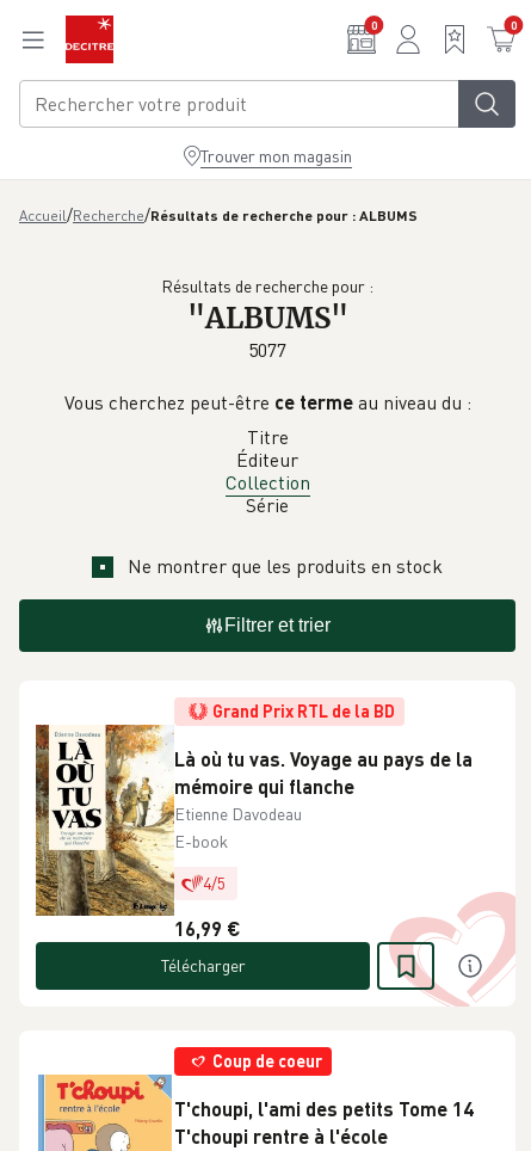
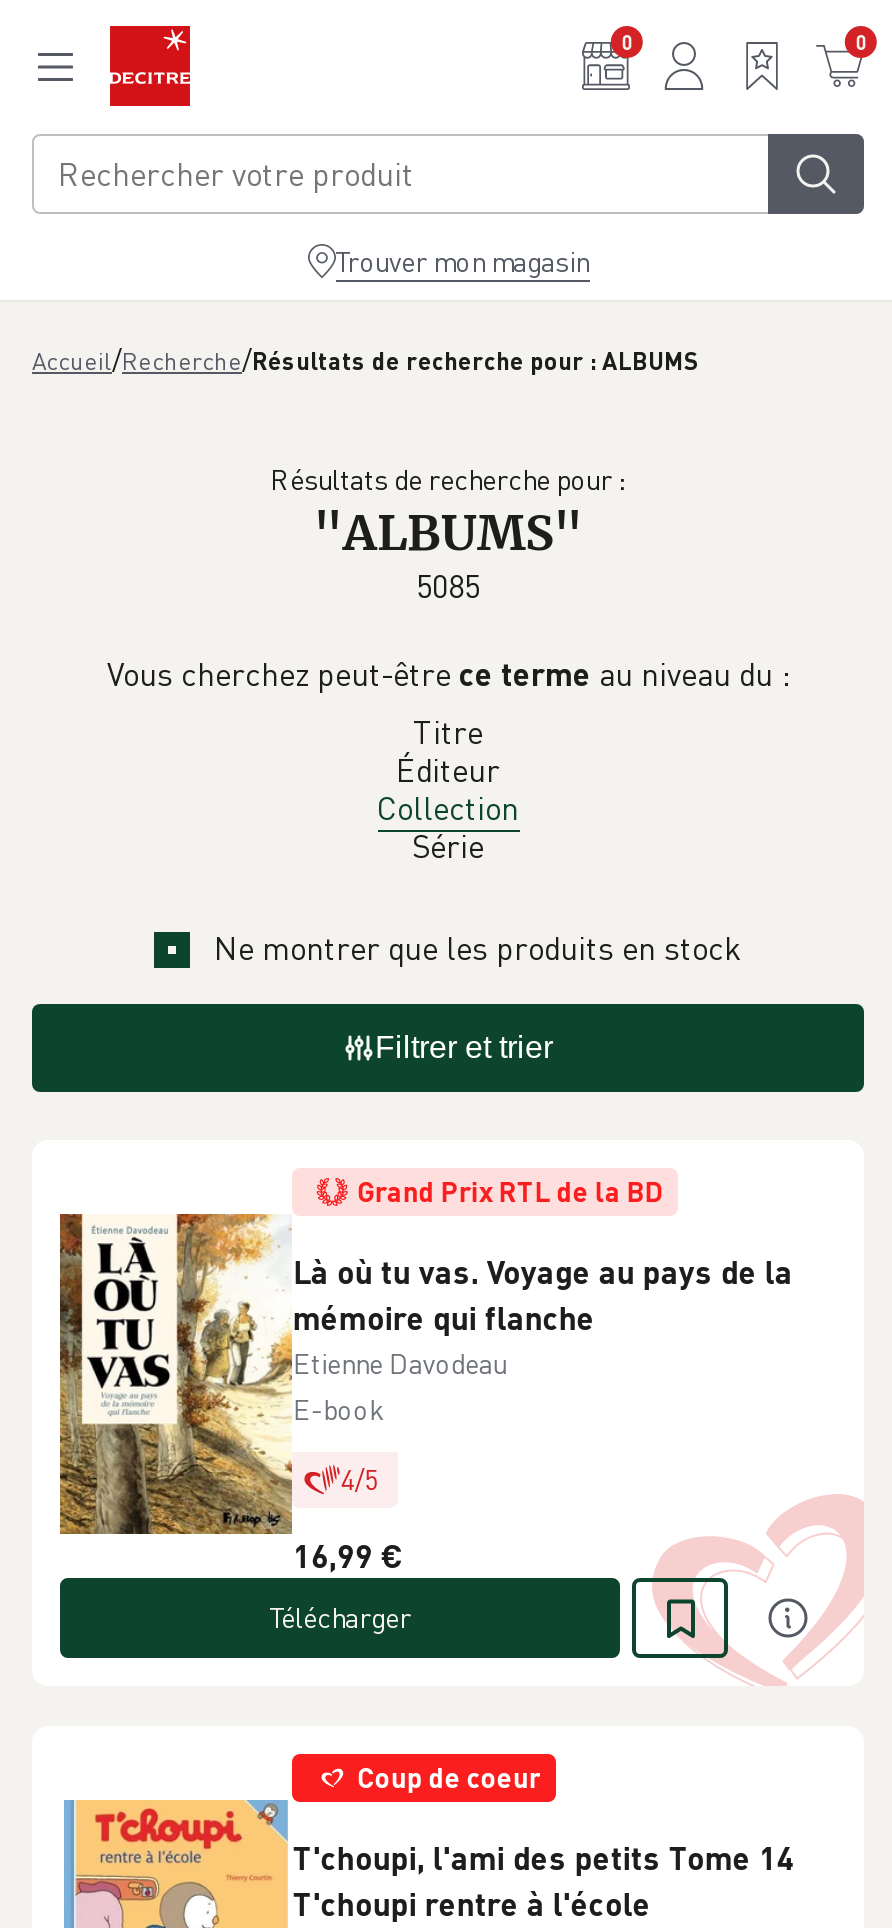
- 5077
+ 5085
